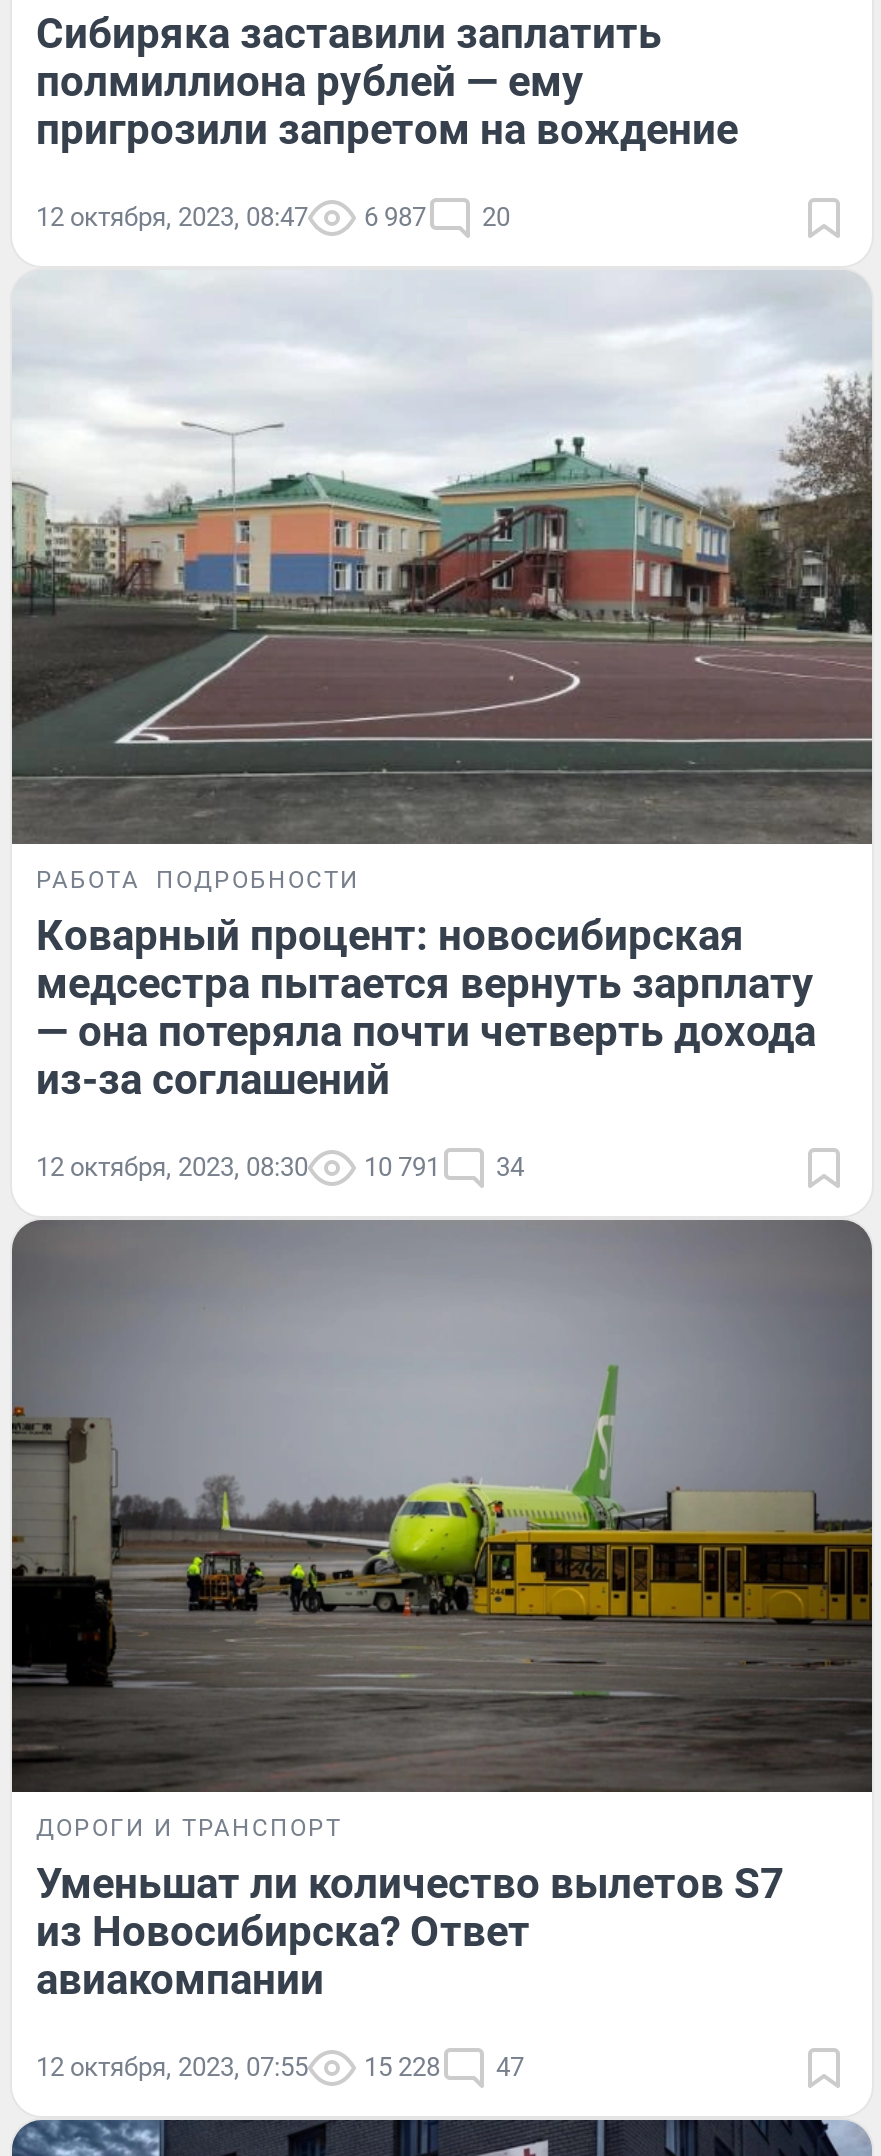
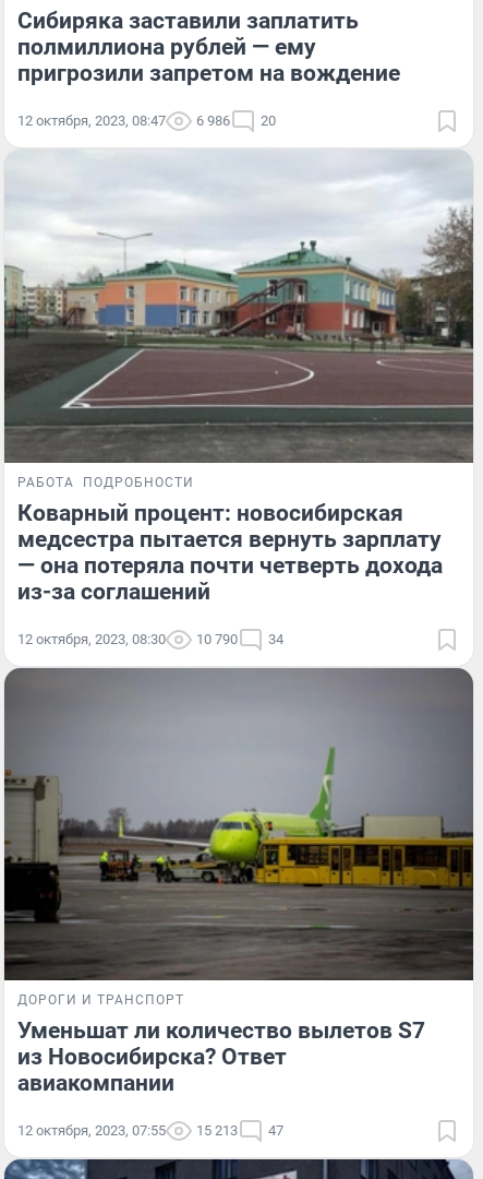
- 12 октября, 2023, 08:47 6 987 20
+ 12 октября, 2023, 08:47 6 986 20

- 12 октября, 2023, 08:30 10 791 34
+ 12 октября, 2023, 08:30 10 790 34

- 12 октября, 2023, 07:55 15 228 47
+ 12 октября, 2023, 07:55 15 213 47
